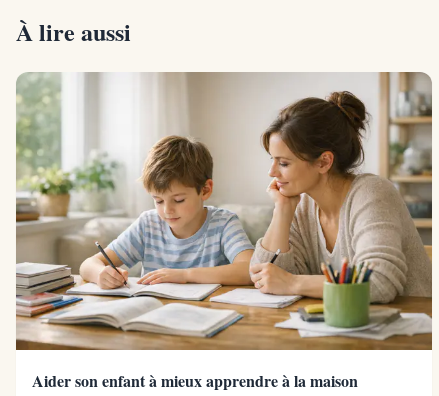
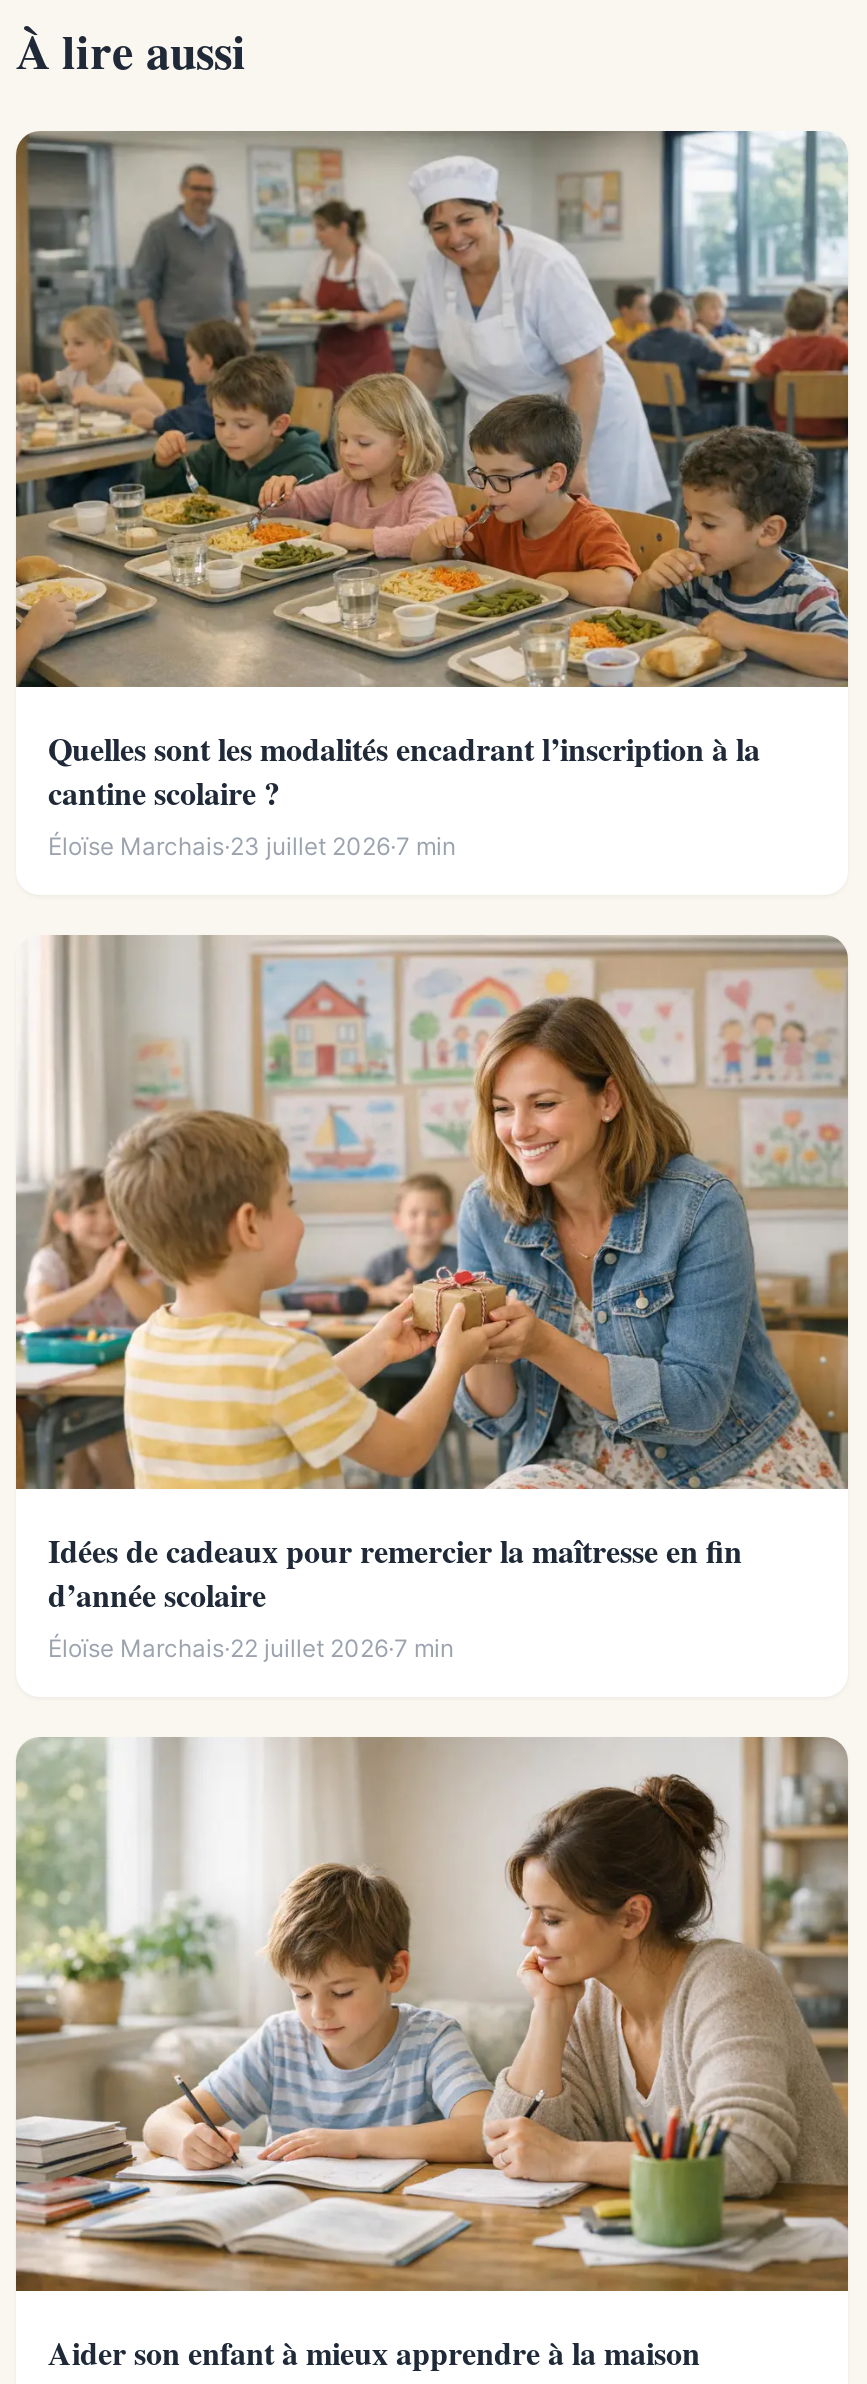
+ [image]
+ Quelles sont les modalités encadrant l’inscription à la
+ cantine scolaire ?
+ Éloïse Marchais·23 juillet 2026·7 min

+ [image]
+ Idées de cadeaux pour remercier la maîtresse en fin
+ d’année scolaire
+ Éloïse Marchais·22 juillet 2026·7 min
